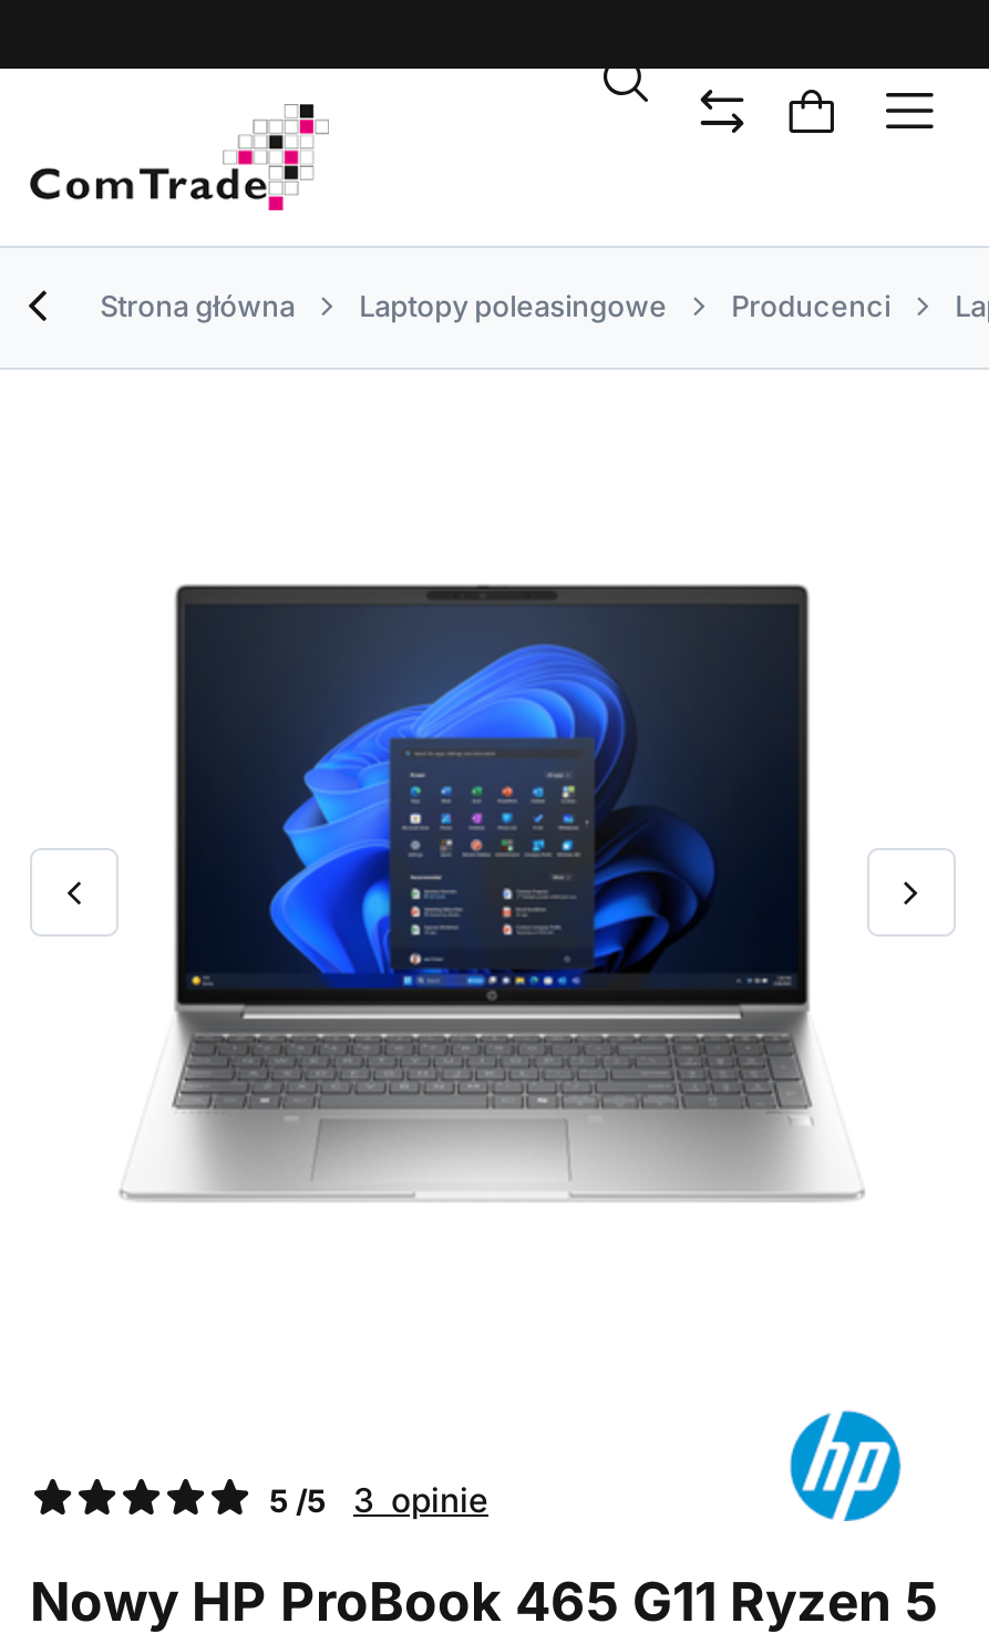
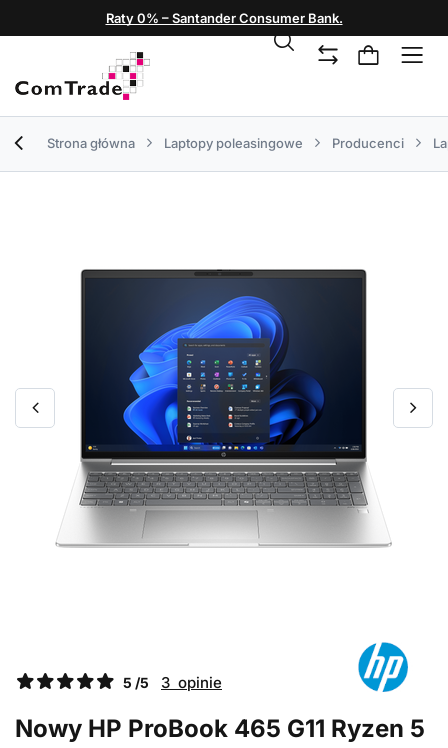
+ Raty 0% – Santander Consumer Bank.
